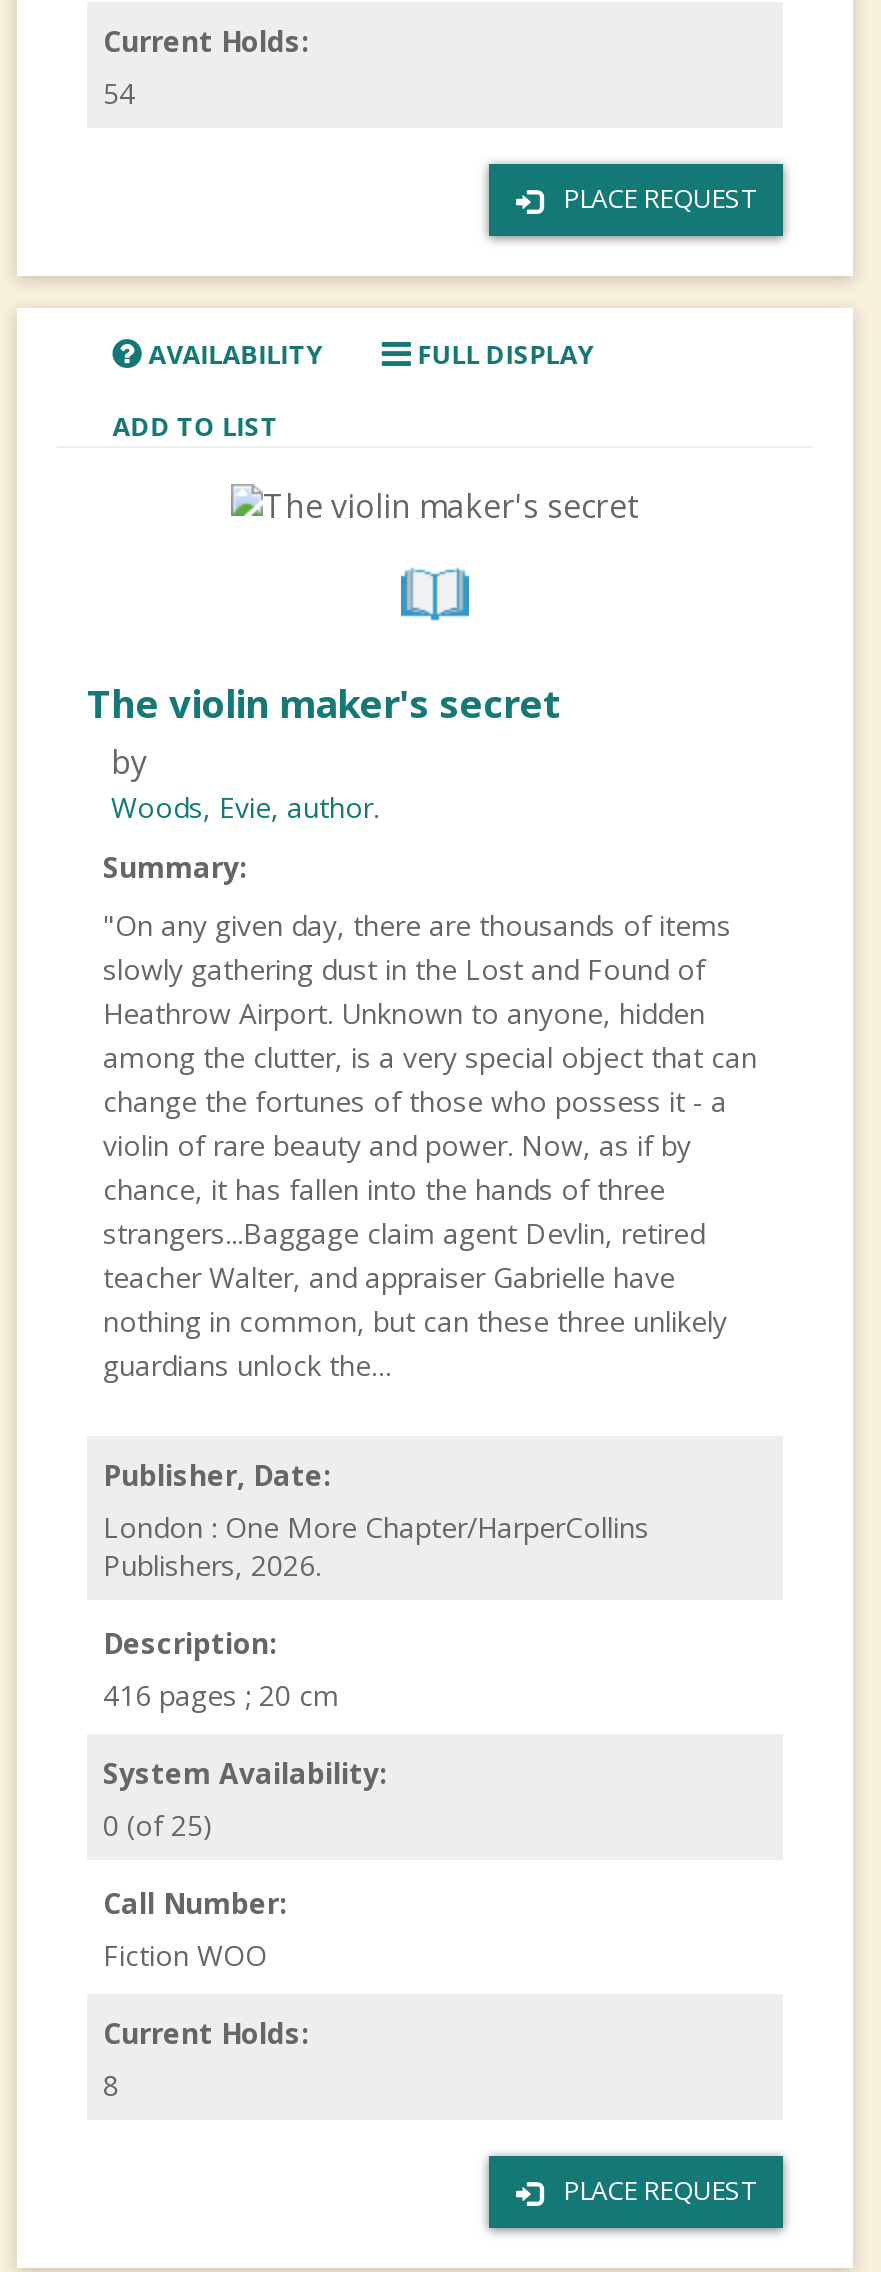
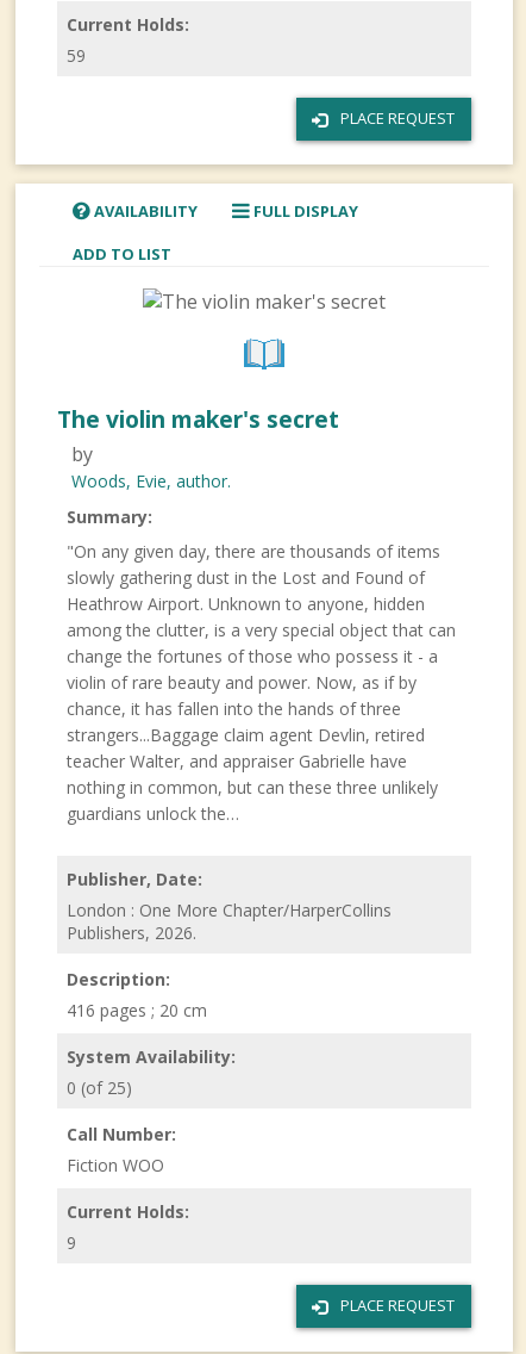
- 54
+ 59

- 8
+ 9
